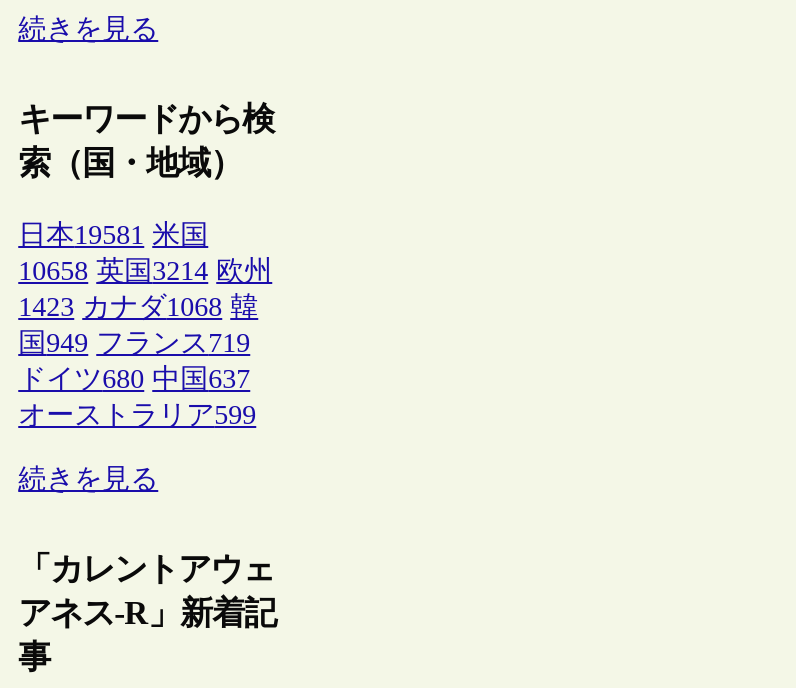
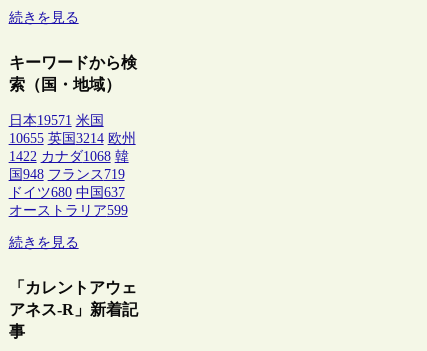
- 日本19581 米国
+ 日本19571 米国

- 10658 英国3214 欧州
+ 10655 英国3214 欧州

- 1423 カナダ1068 韓
+ 1422 カナダ1068 韓

- 国949 フランス719
+ 国948 フランス719
